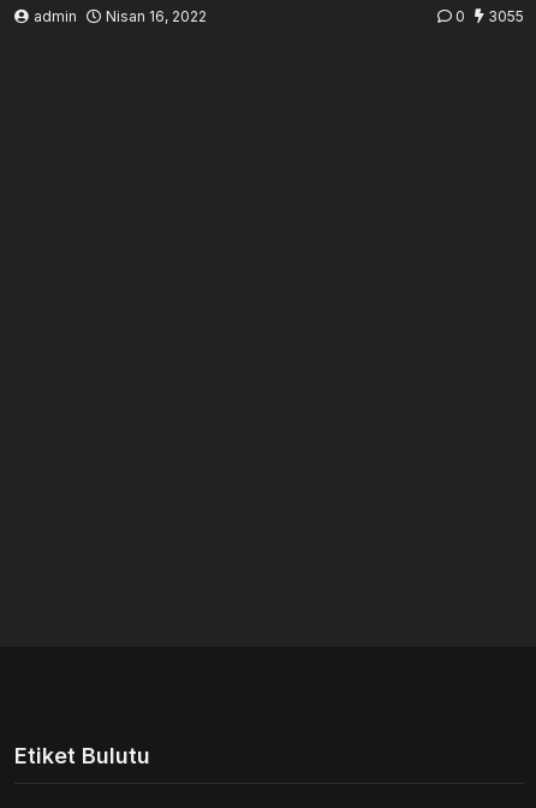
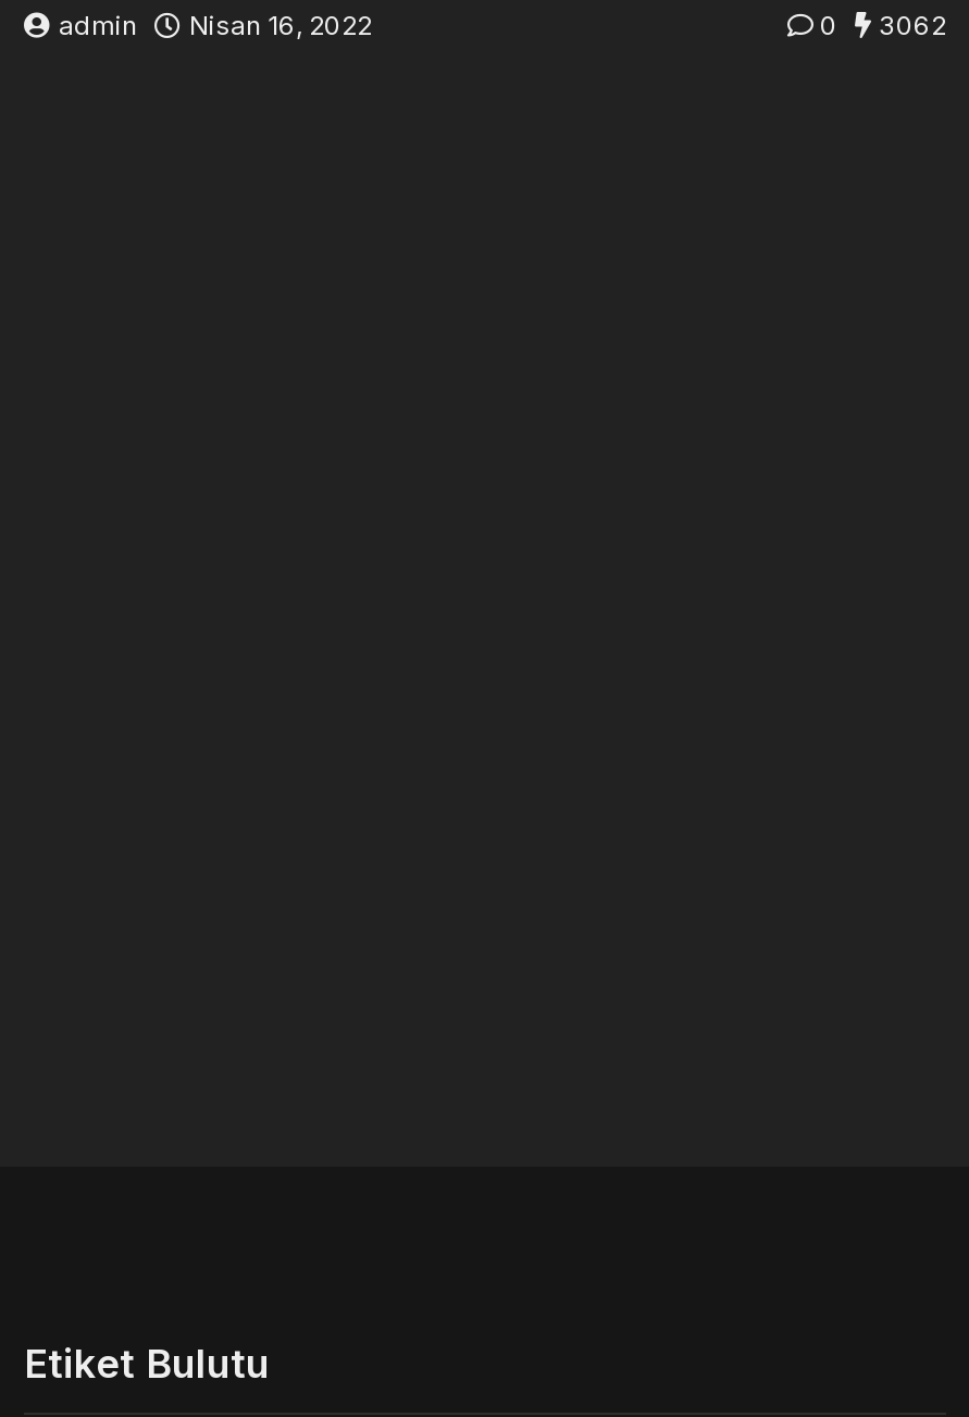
- 0 3055
+ 0 3062
